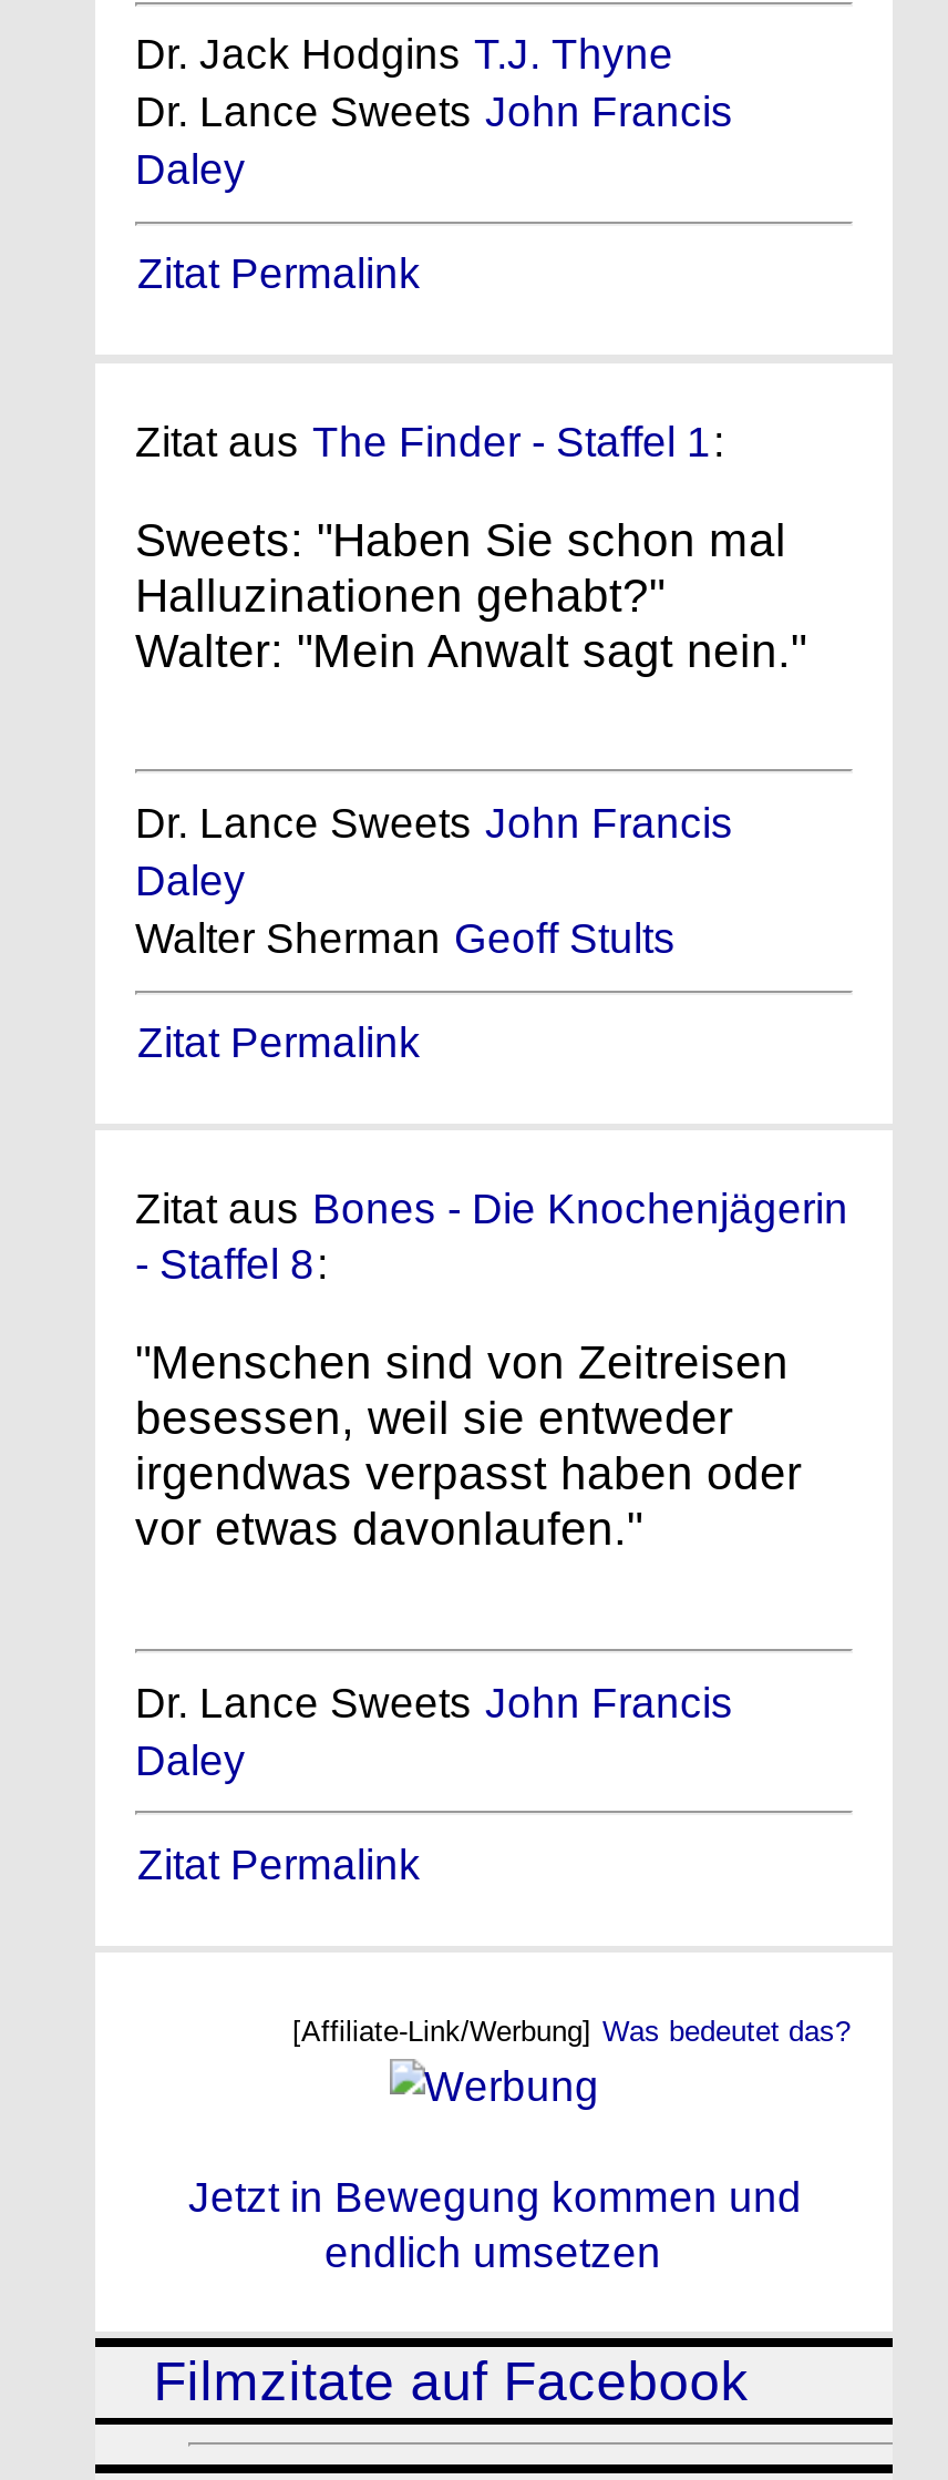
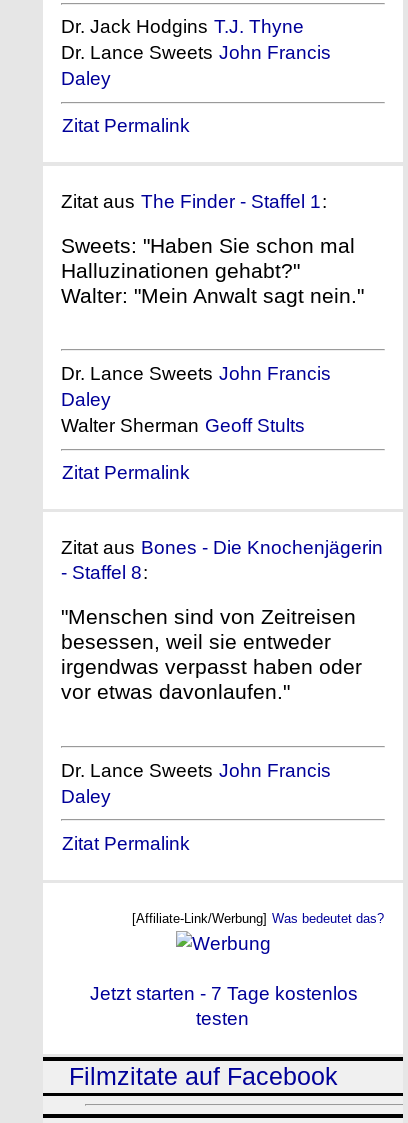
- Jetzt in Bewegung kommen und
- endlich umsetzen
+ Jetzt starten - 7 Tage kostenlos
+ testen
